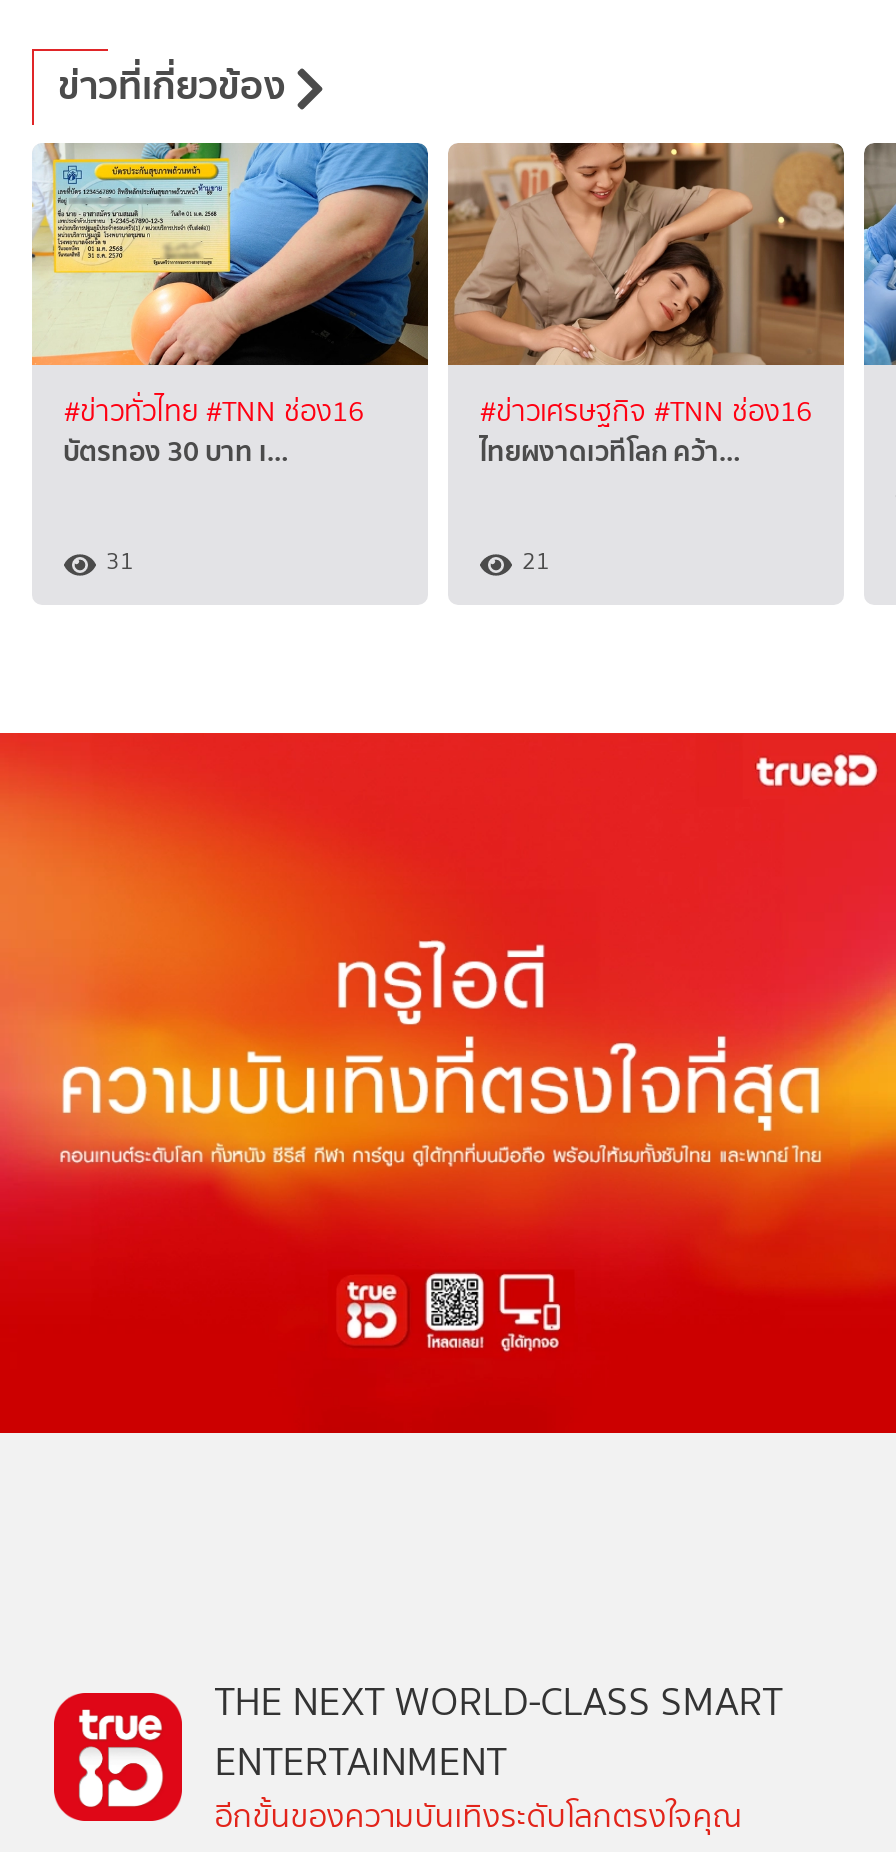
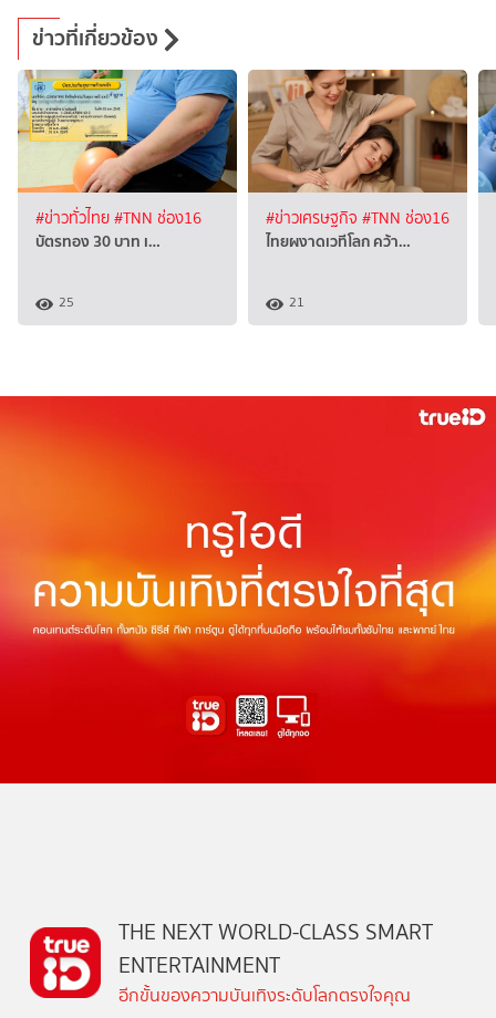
- 31
+ 25
